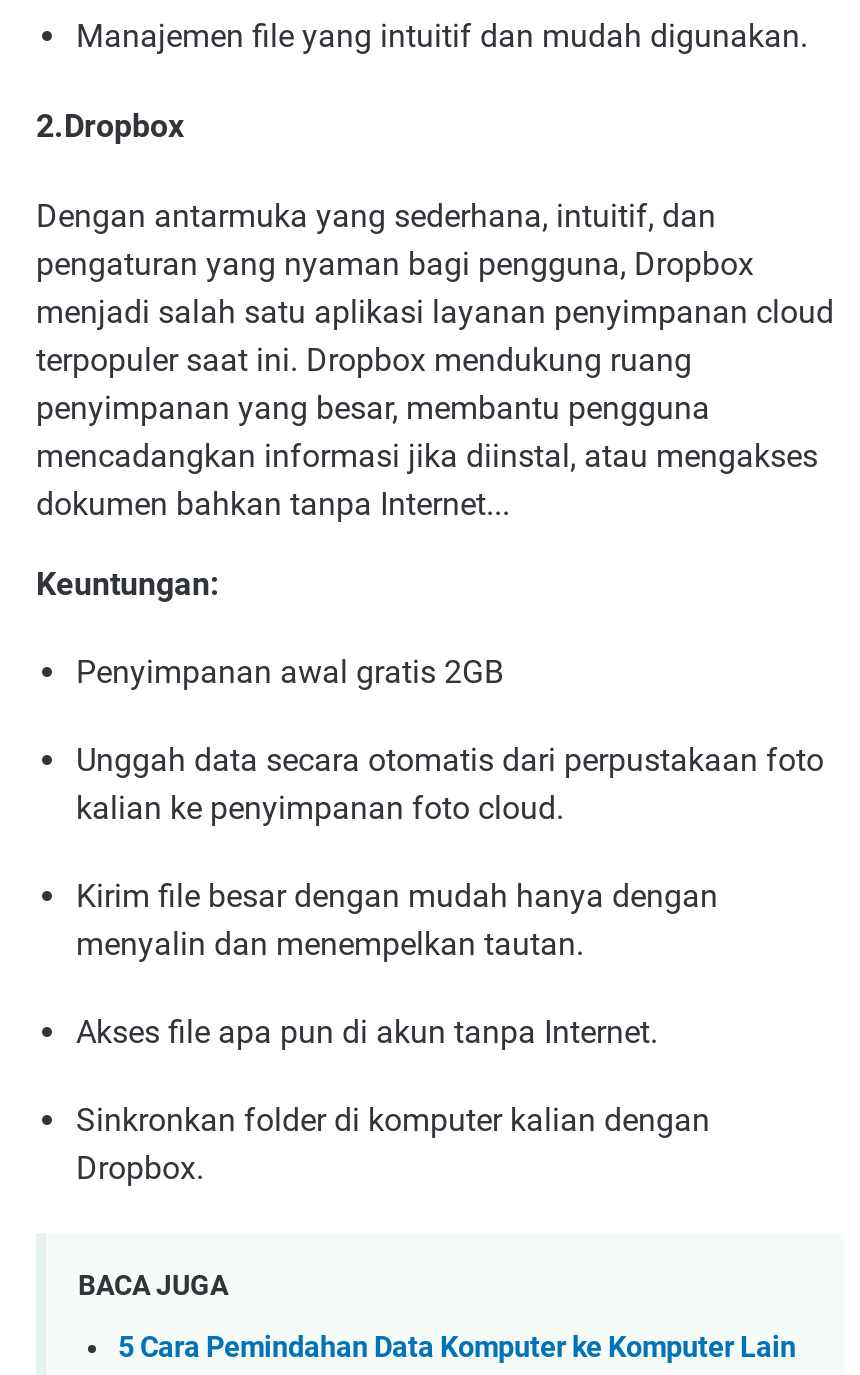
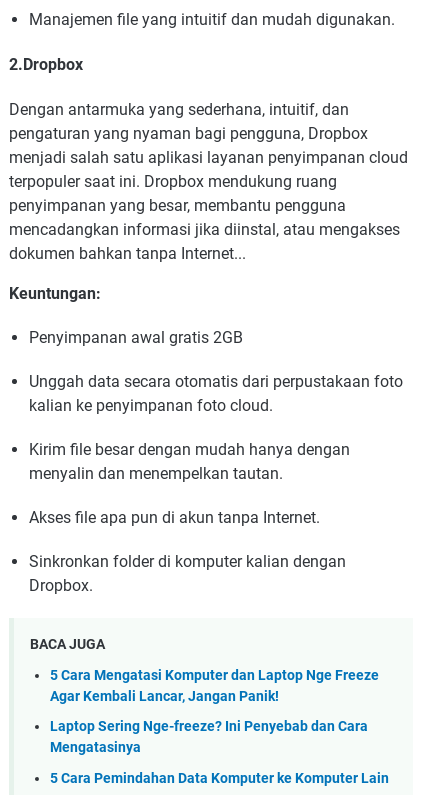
+ 5 Cara Mengatasi Komputer dan Laptop Nge Freeze
+ Agar Kembali Lancar, Jangan Panik!
+ Laptop Sering Nge-freeze? Ini Penyebab dan Cara
+ Mengatasinya
